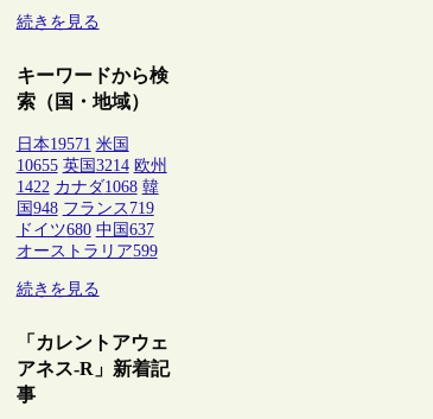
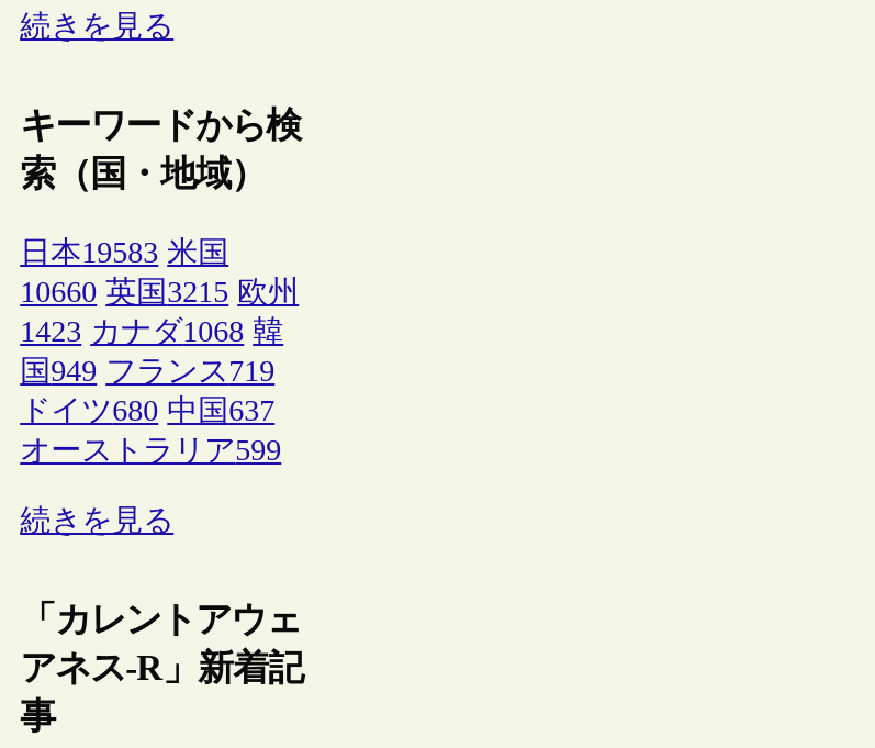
- 日本19571 米国
+ 日本19583 米国

- 10655 英国3214 欧州
+ 10660 英国3215 欧州

- 1422 カナダ1068 韓
+ 1423 カナダ1068 韓

- 国948 フランス719
+ 国949 フランス719
